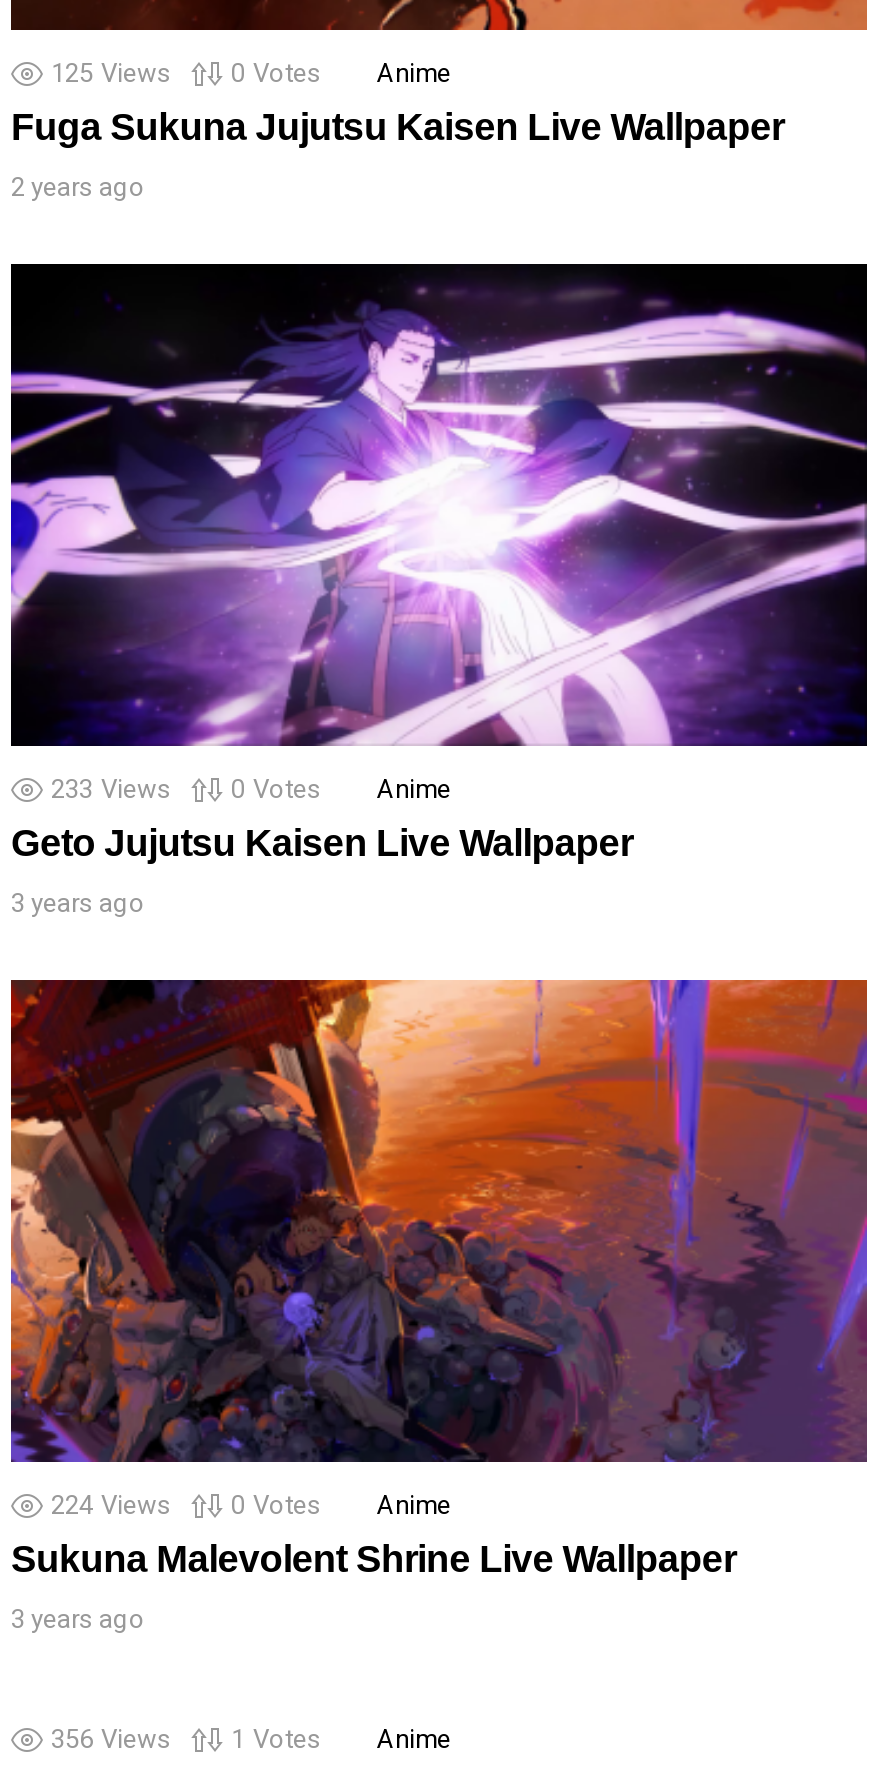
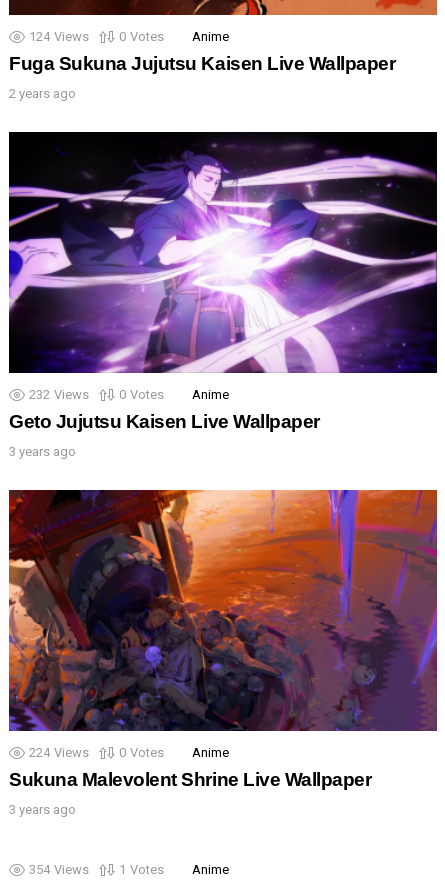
- 125 Views 0 Votes Anime
+ 124 Views 0 Votes Anime

- 233 Views 0 Votes Anime
+ 232 Views 0 Votes Anime

- 356 Views 1 Votes Anime
+ 354 Views 1 Votes Anime
